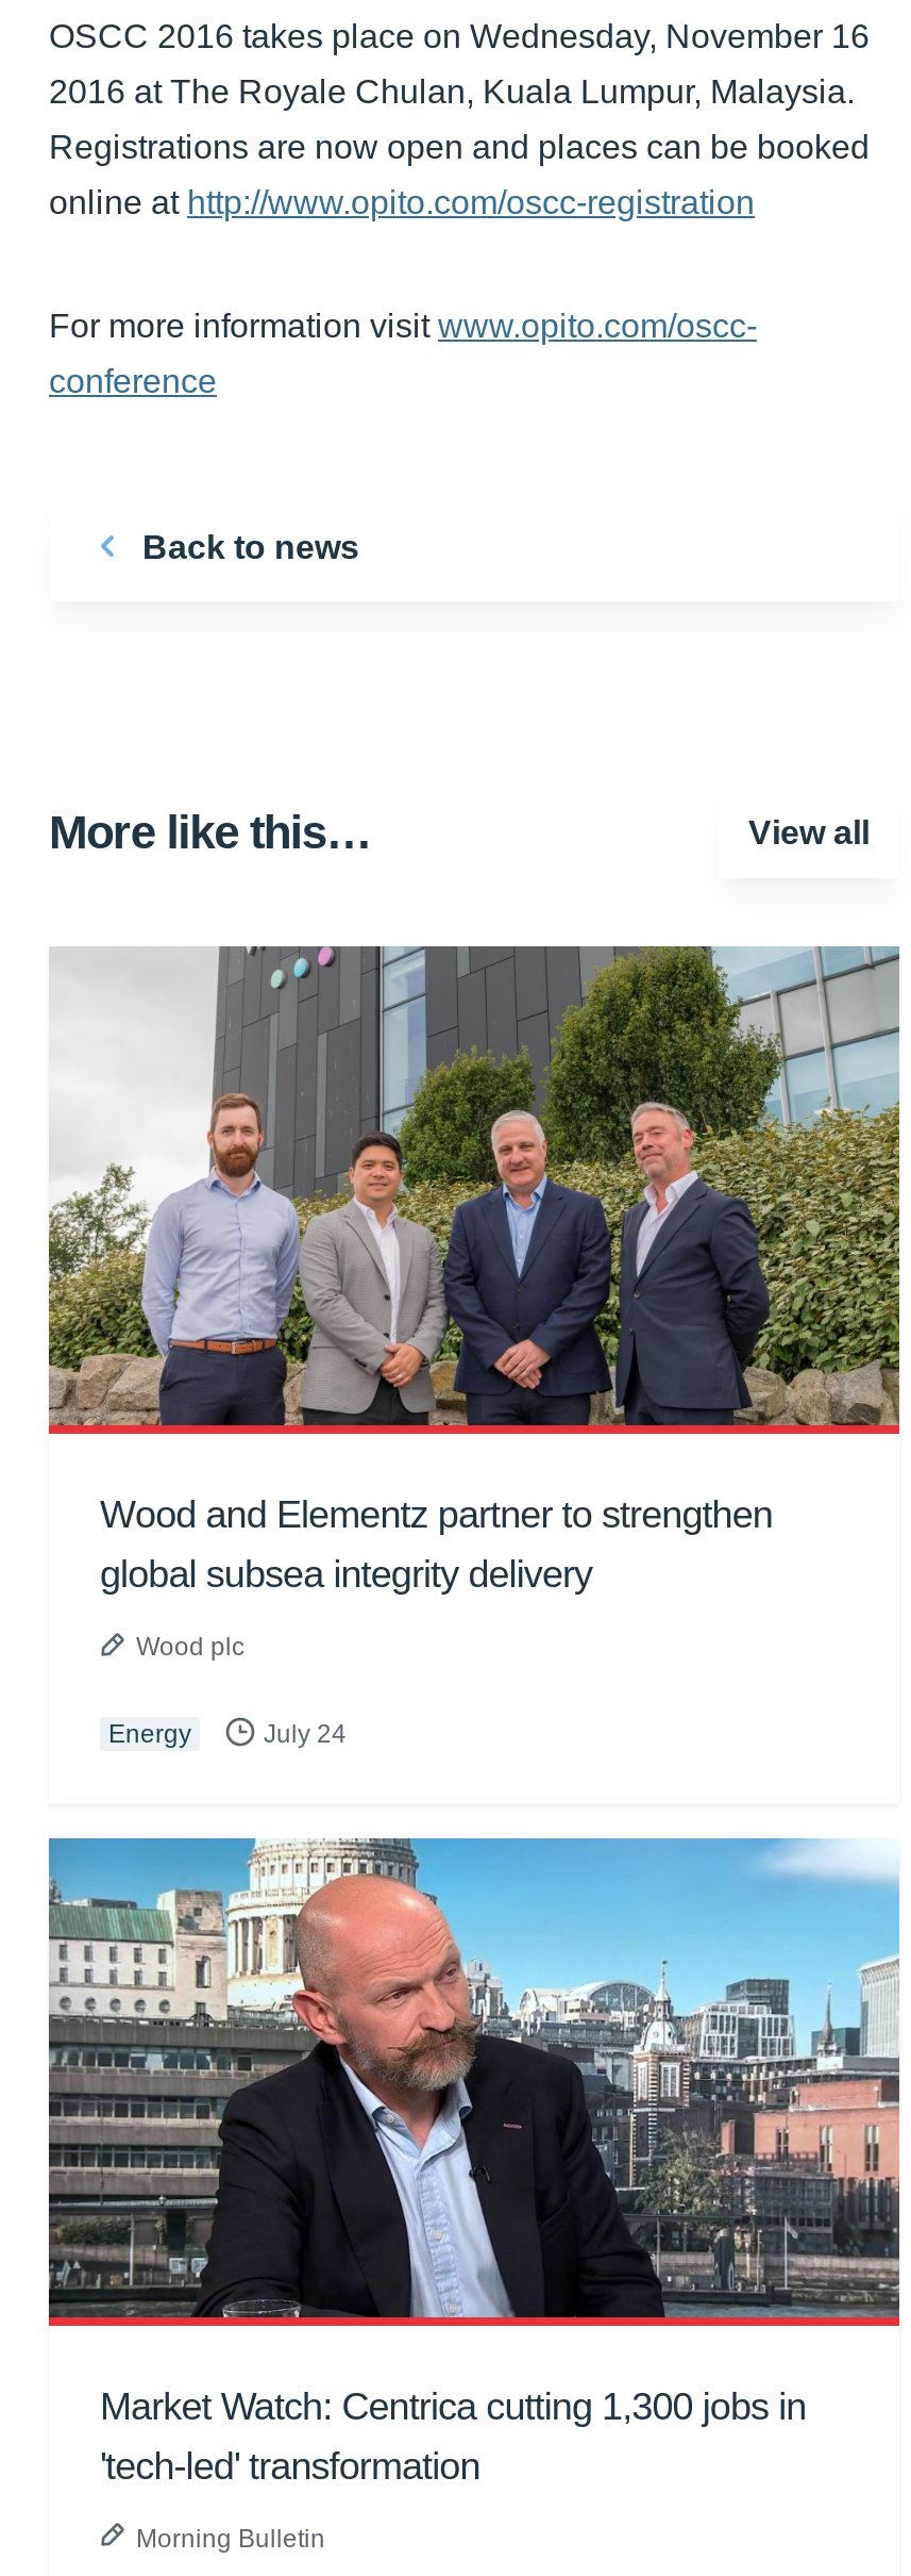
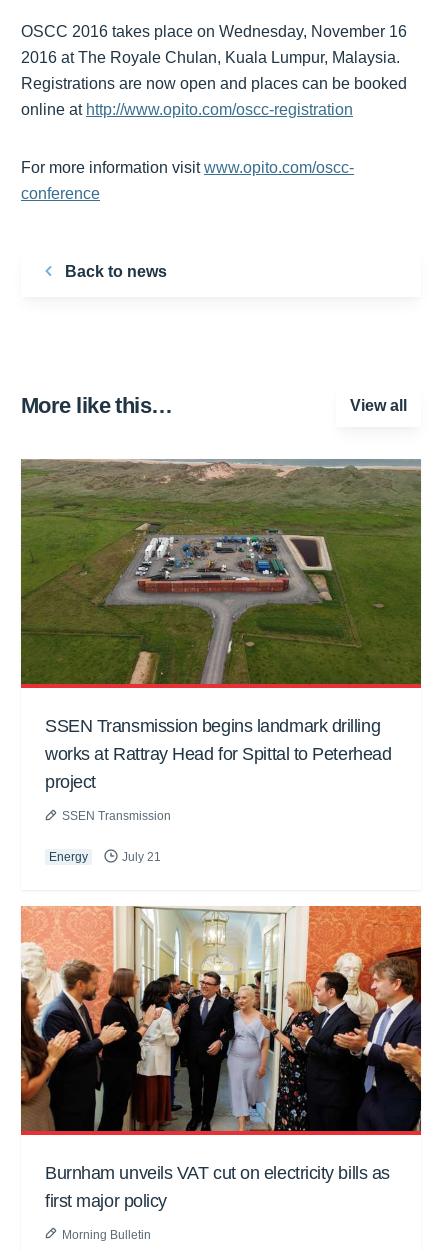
- [image]
- Wood and Elementz partner to strengthen
- global subsea integrity delivery
+ [image]
+ SSEN Transmission begins landmark drilling
+ works at Rattray Head for Spittal to Peterhead
+ project

- Wood plc
+ SSEN Transmission

- July 24
+ July 21

- [image]
- Market Watch: Centrica cutting 1,300 jobs in
- 'tech-led' transformation
+ [image]
+ Burnham unveils VAT cut on electricity bills as
+ first major policy
